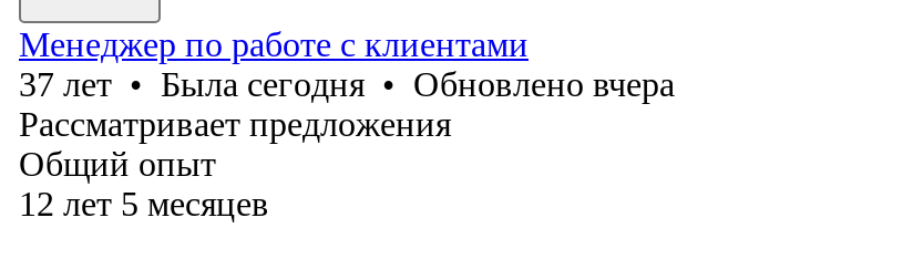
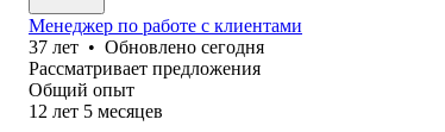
- 37 лет • Была сегодня • Обновлено вчера
+ 37 лет • Обновлено сегодня
